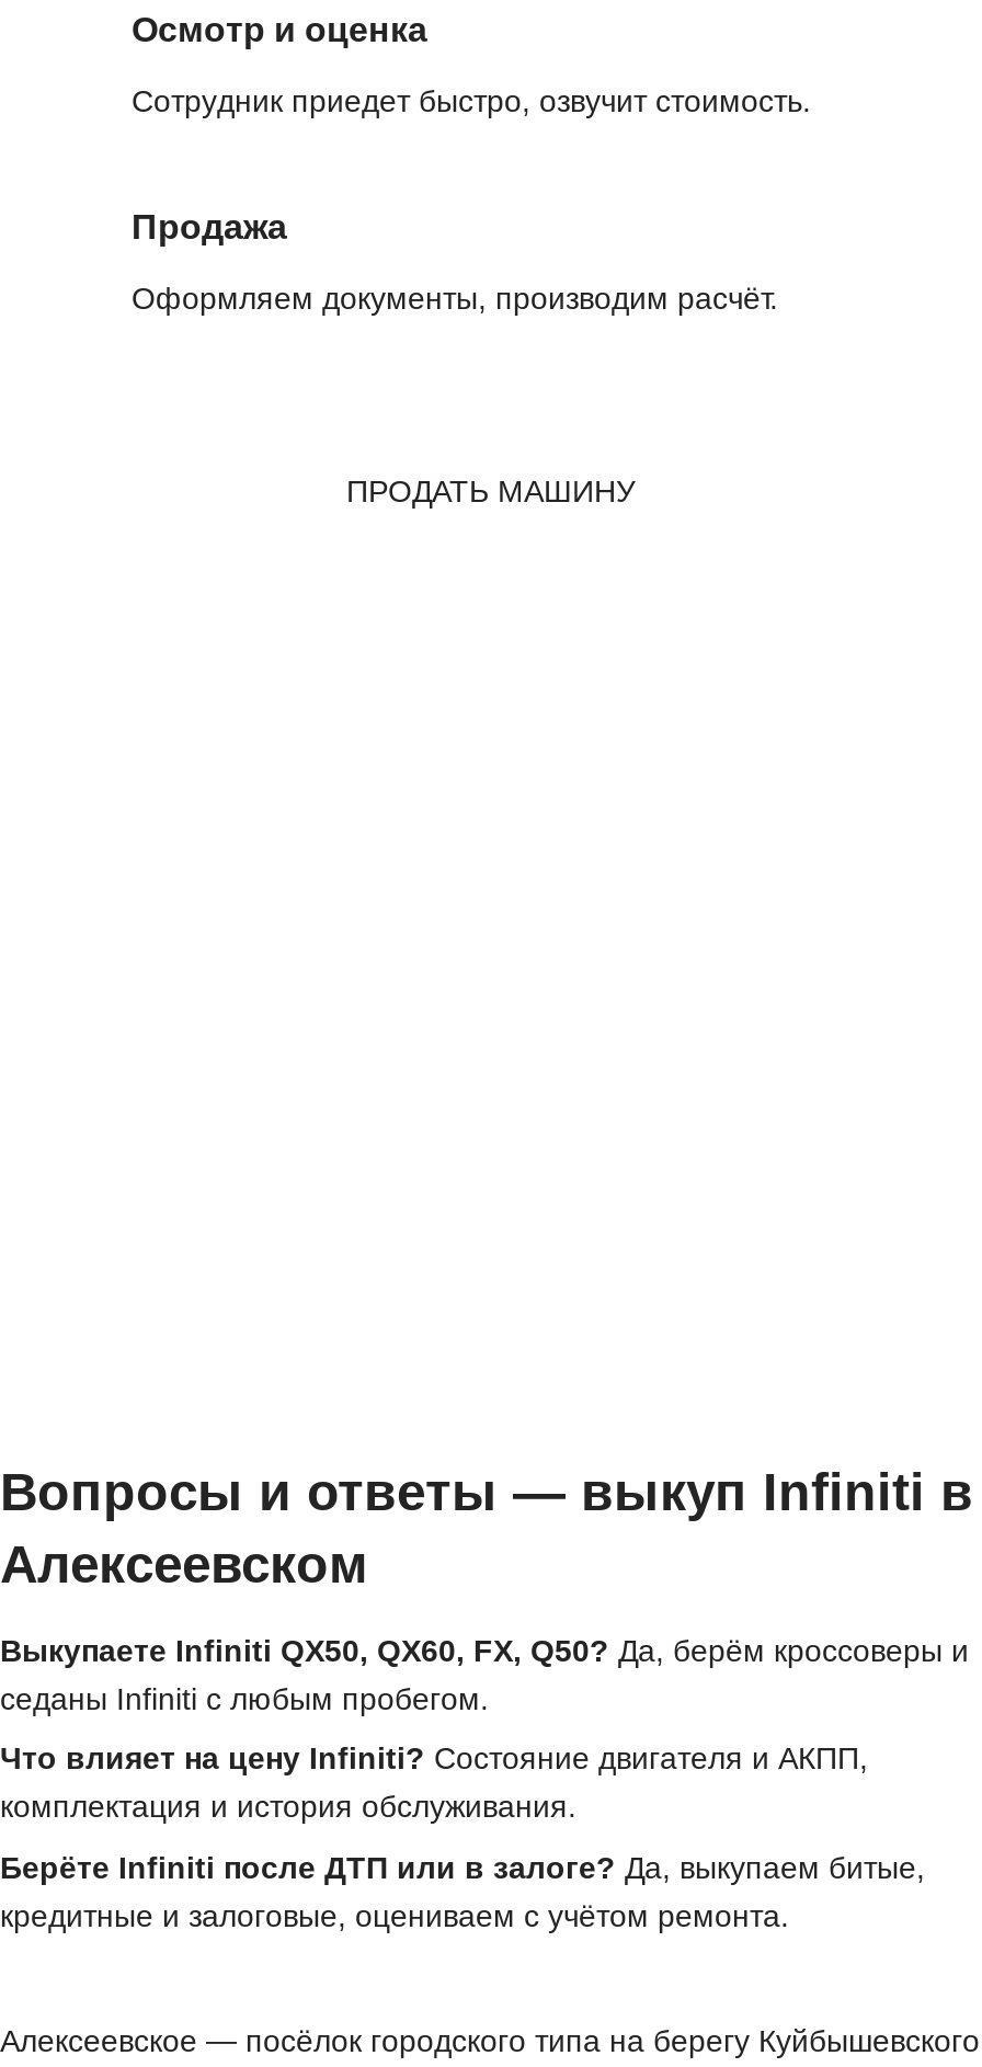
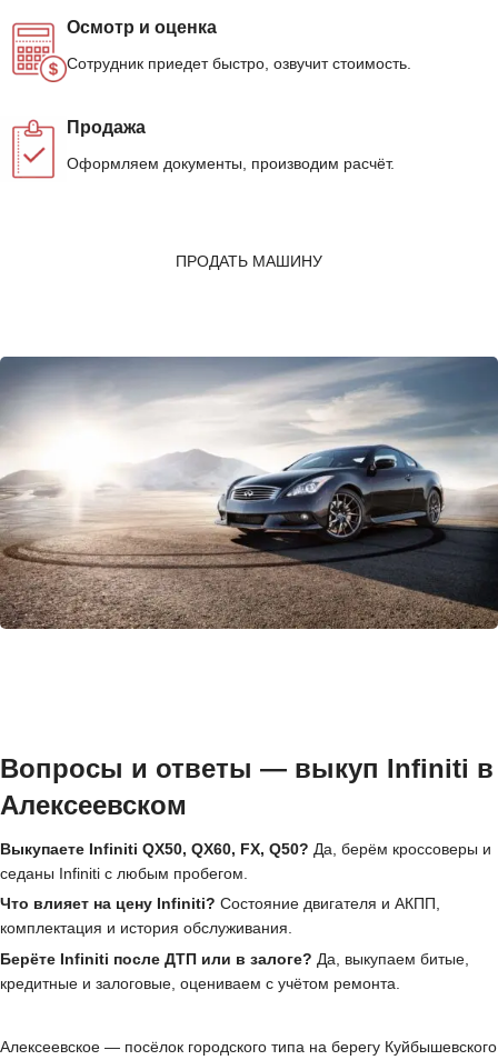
+ [image]

+ [image]

+ [image]
